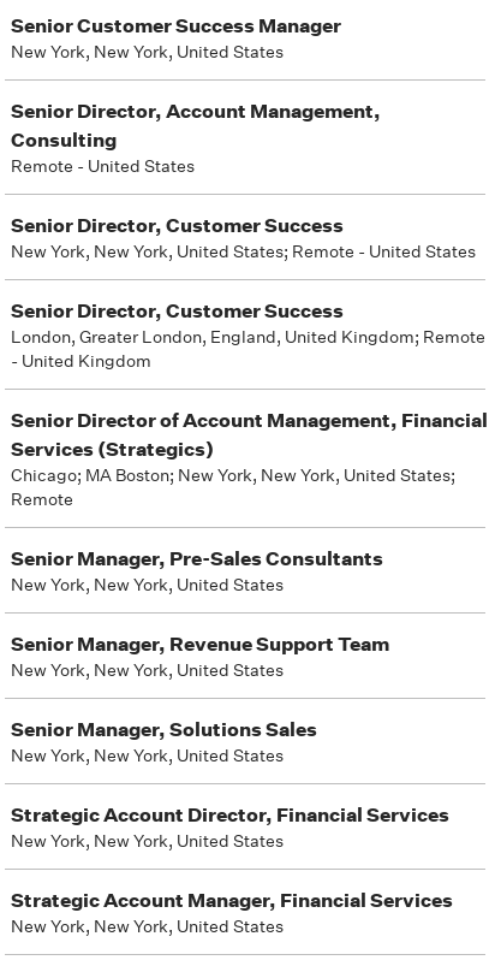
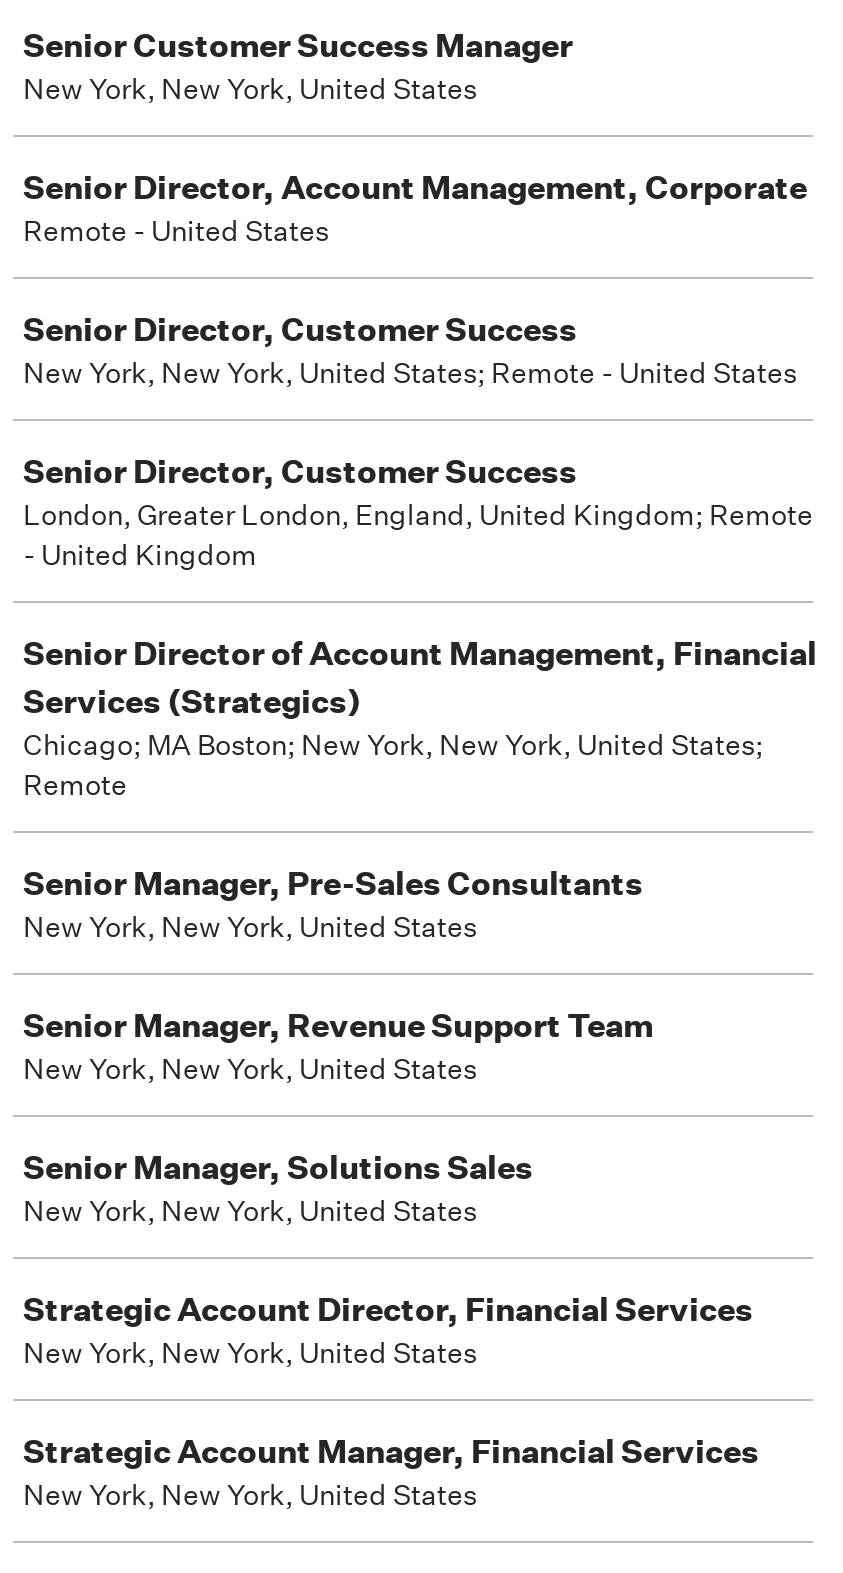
- Senior Director, Account Management,
- Consulting
+ Senior Director, Account Management, Corporate
